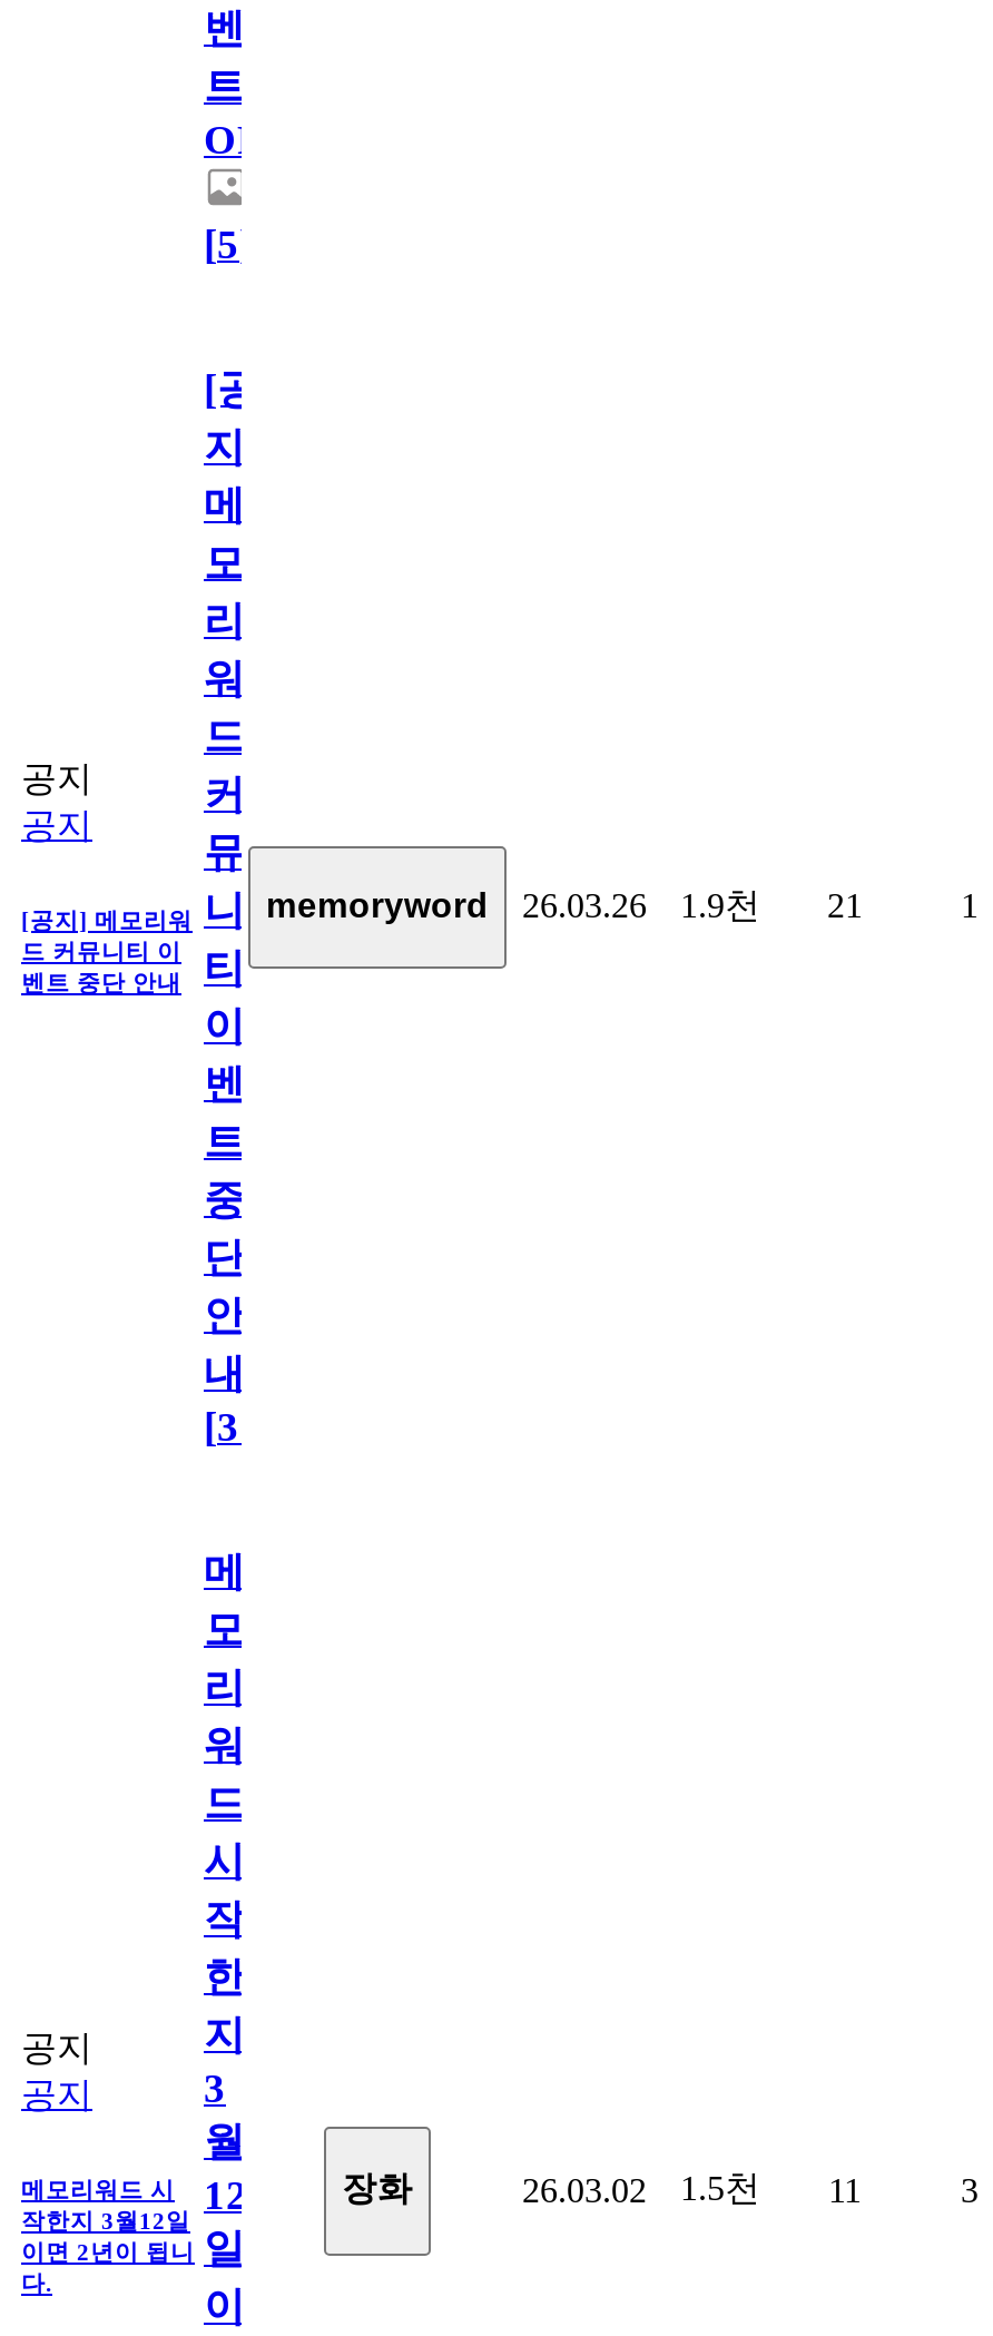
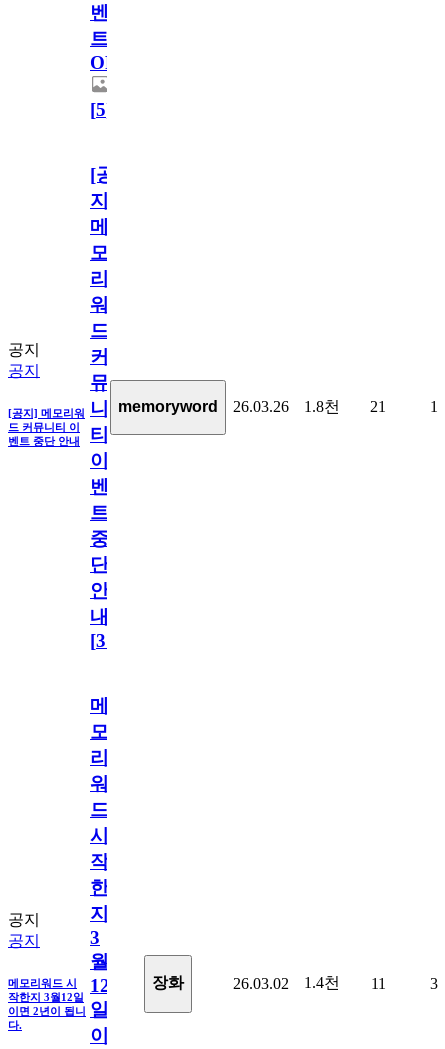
- 1.9천
+ 1.8천

- 26.03.02 1.5천 11
+ 26.03.02 1.4천 11
